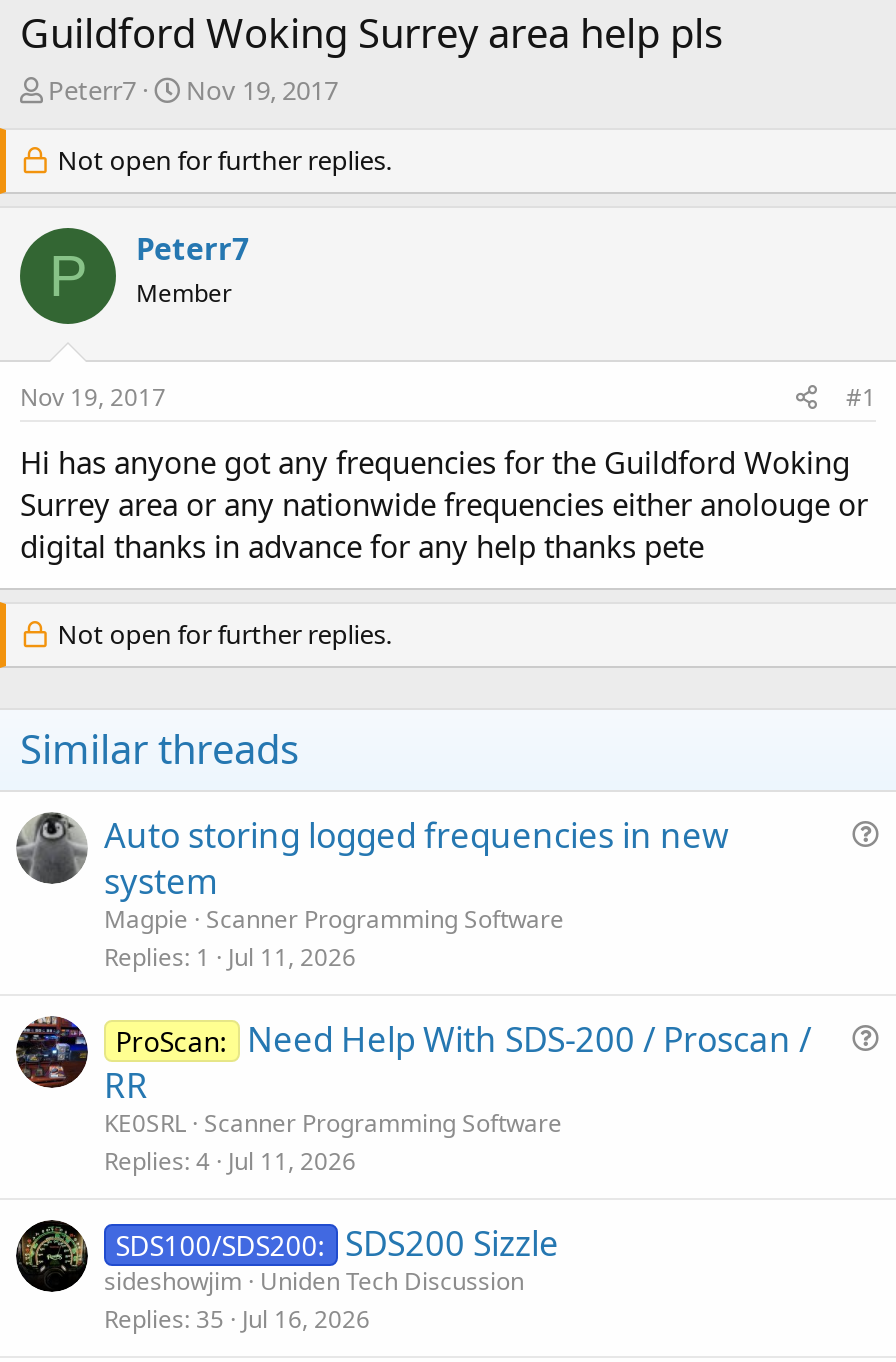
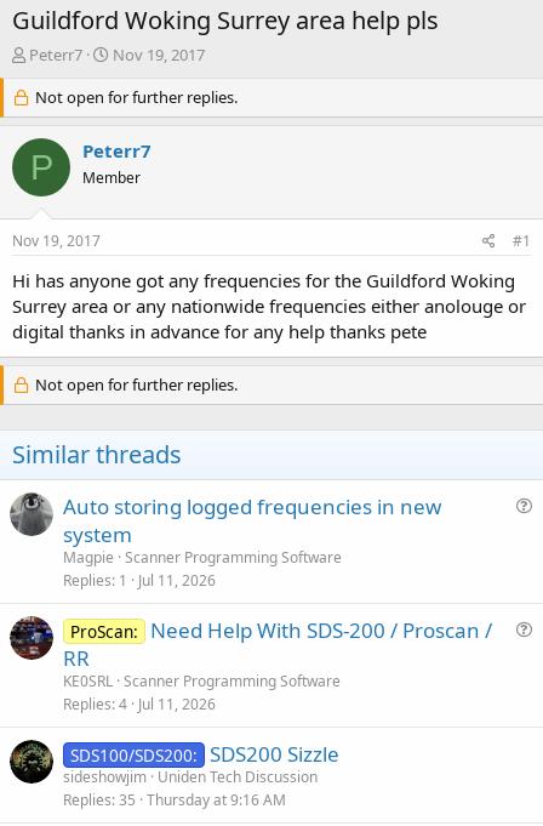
- Replies 35 Jul 16, 2026
+ Replies 35 Thursday at 9:16 AM
